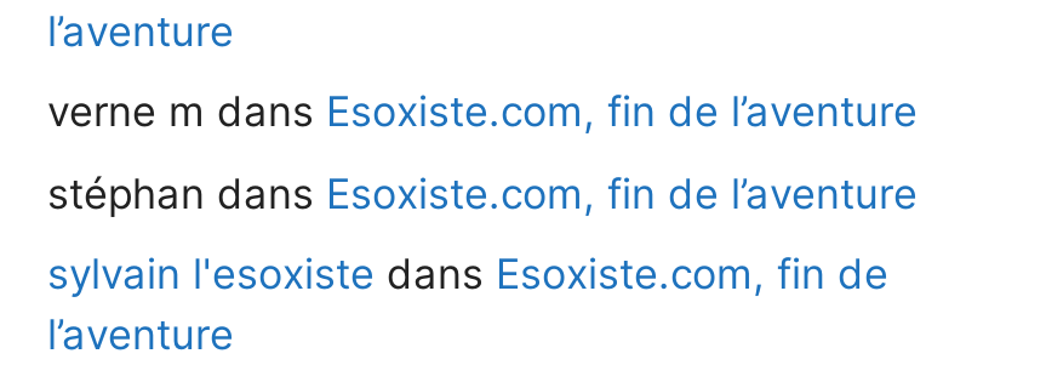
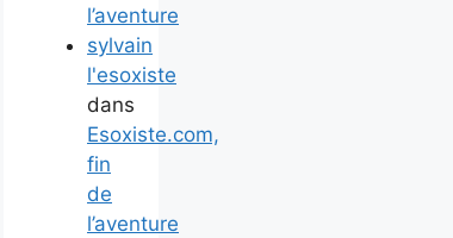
- verne m dans Esoxiste.com, fin de l’aventure
- stéphan dans Esoxiste.com, fin de l’aventure
- sylvain l'esoxiste dans Esoxiste.com, fin de
+ sylvain
+ l'esoxiste
+ dans
+ Esoxiste.com,
+ fin
+ de
